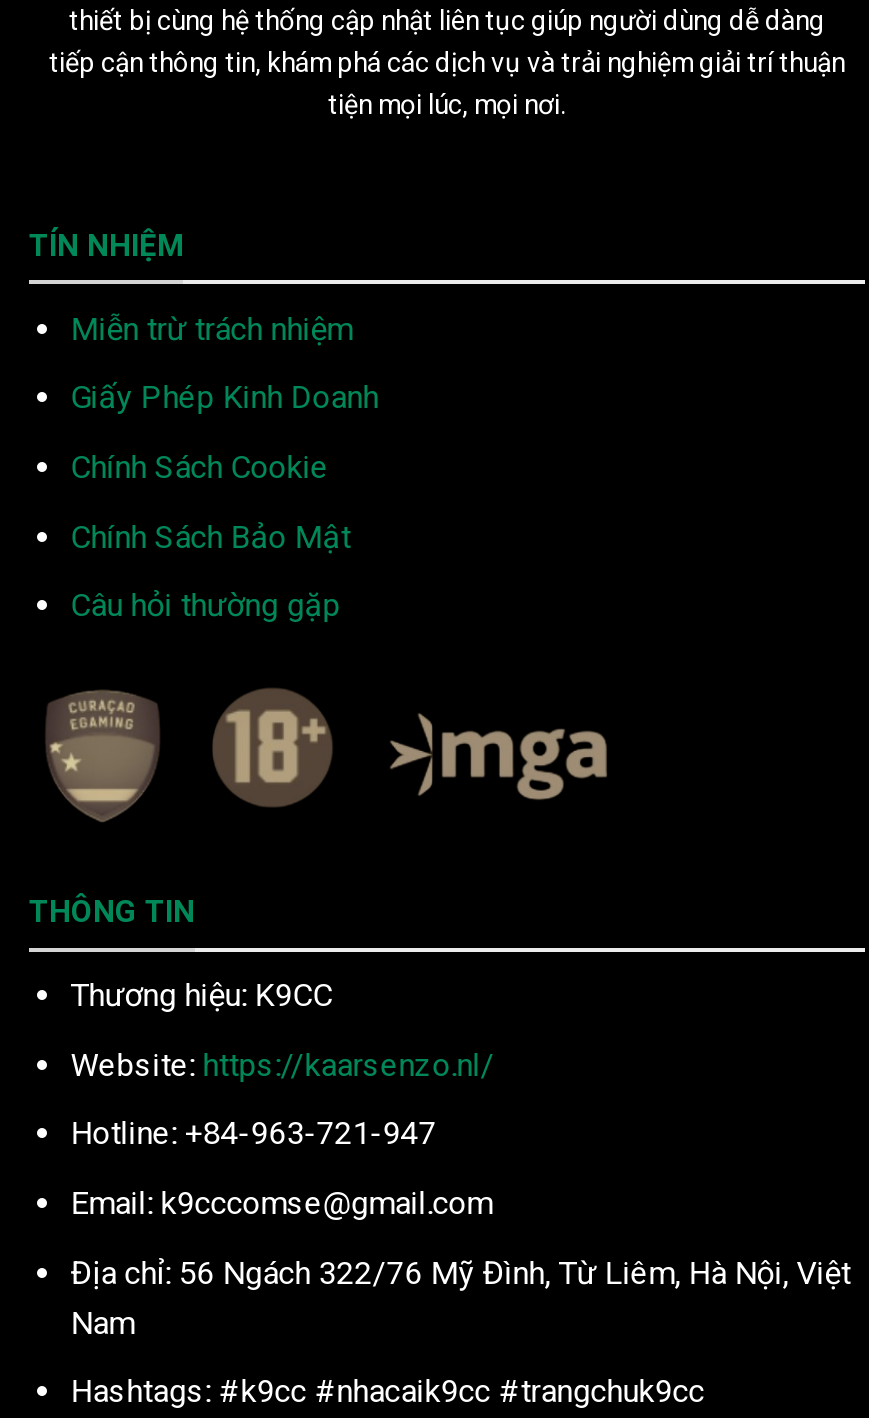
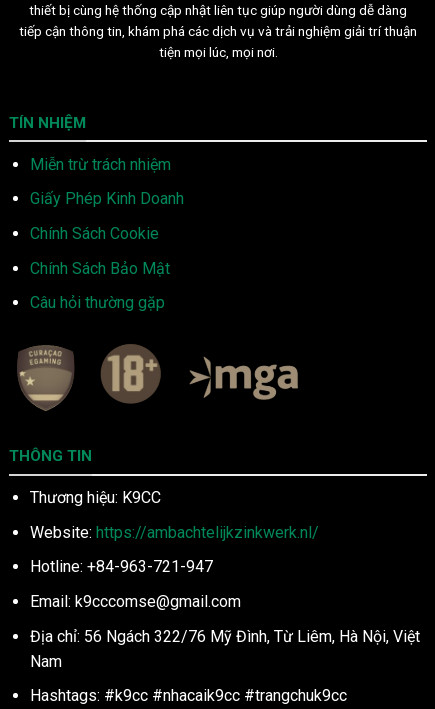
- Website: https://kaarsenzo.nl/
+ Website: https://ambachtelijkzinkwerk.nl/
